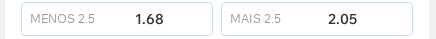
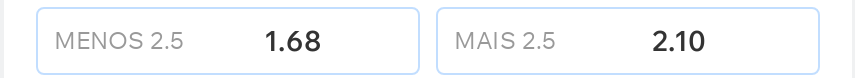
- 2.05
+ 2.10
